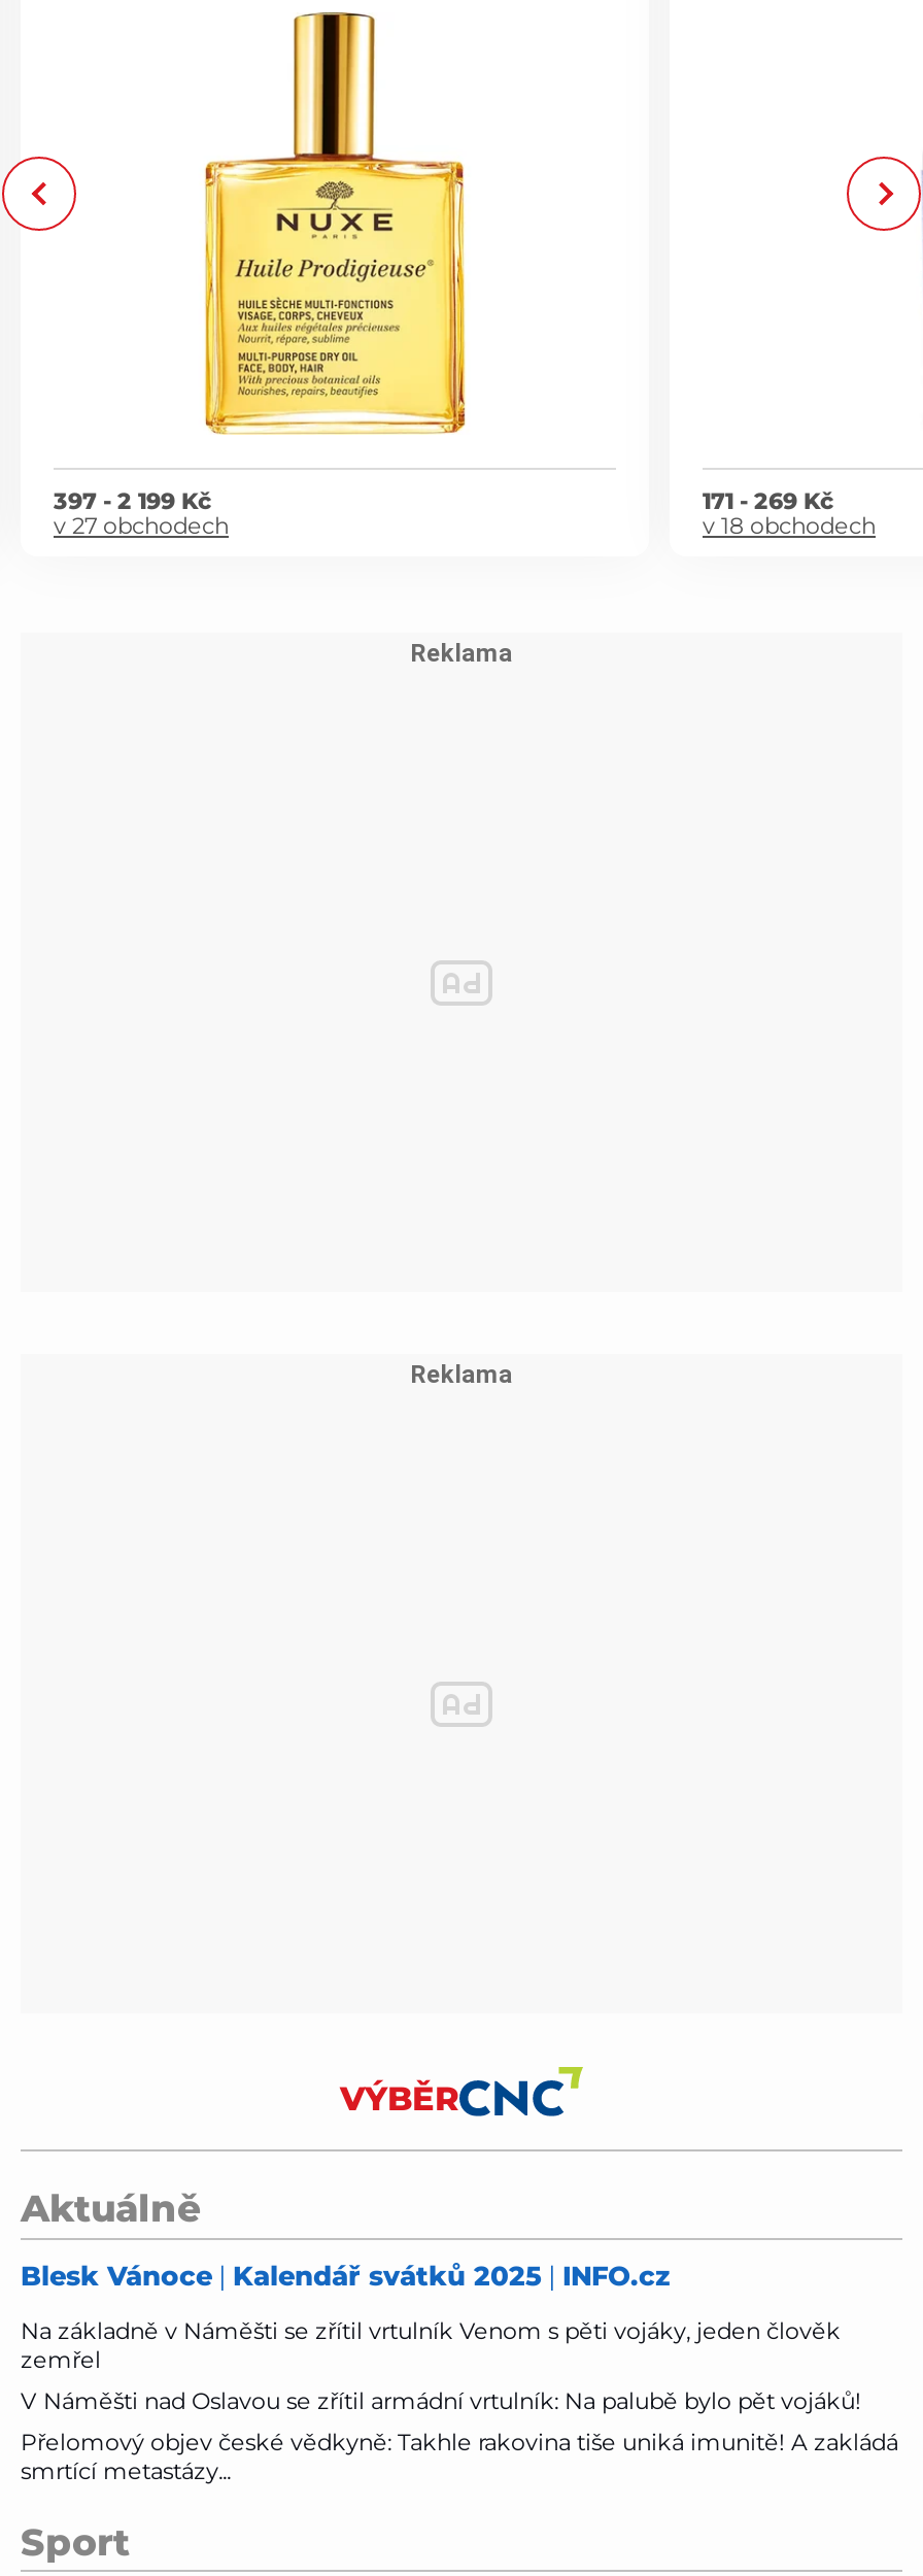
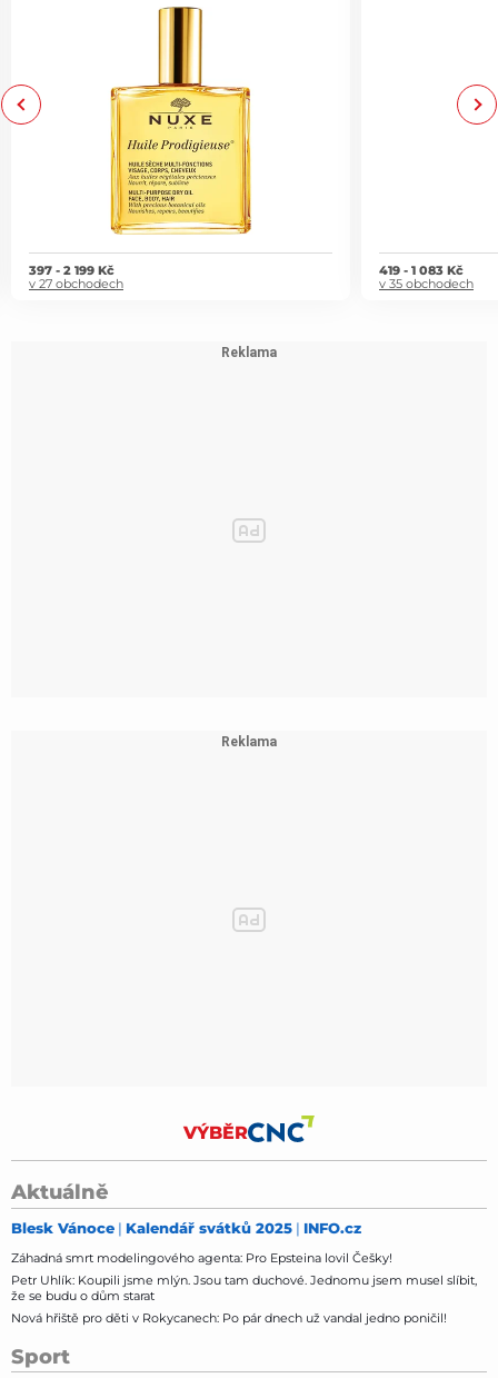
- 171 - 269 Kč
+ 419 - 1 083 Kč

- v 18 obchodech
+ v 35 obchodech

- Na základně v Náměšti se zřítil vrtulník Venom s pěti vojáky, jeden člověk
- zemřel
- V Náměšti nad Oslavou se zřítil armádní vrtulník: Na palubě bylo pět vojáků!
- Přelomový objev české vědkyně: Takhle rakovina tiše uniká imunitě! A zakládá
- smrtící metastázy...
+ Záhadná smrt modelingového agenta: Pro Epsteina lovil Češky!
+ Petr Uhlík: Koupili jsme mlýn. Jsou tam duchové. Jednomu jsem musel slíbit,
+ že se budu o dům starat
+ Nová hřiště pro děti v Rokycanech: Po pár dnech už vandal jedno poničil!
